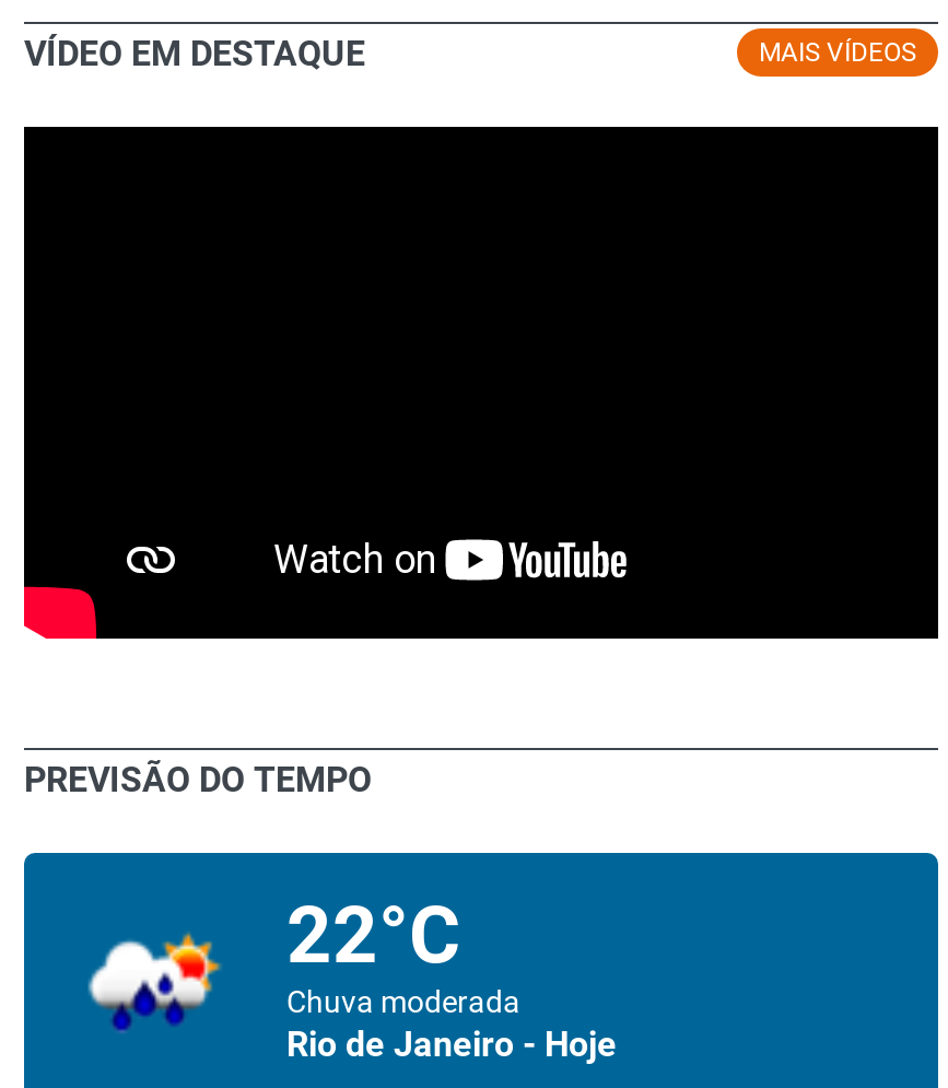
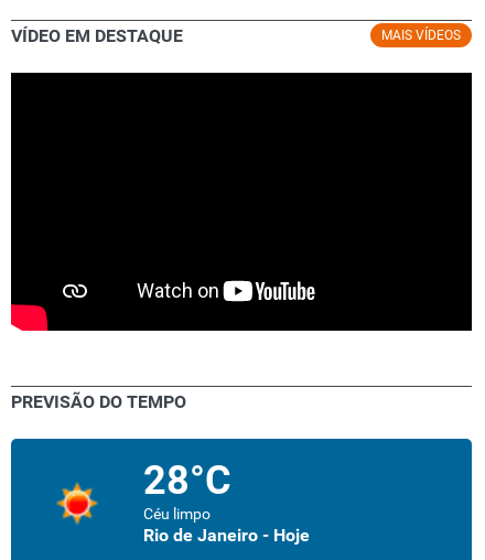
- [image]
- 22°C
- Chuva moderada
+ [image]
+ 28°C
+ Céu limpo
